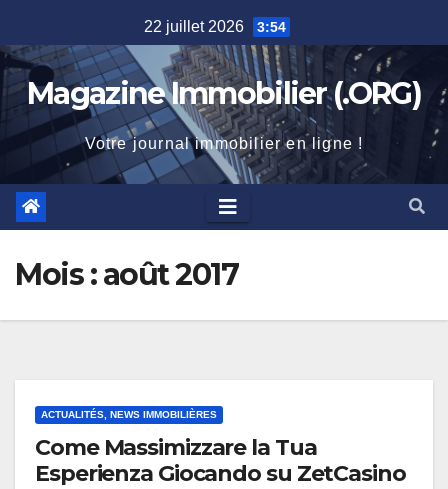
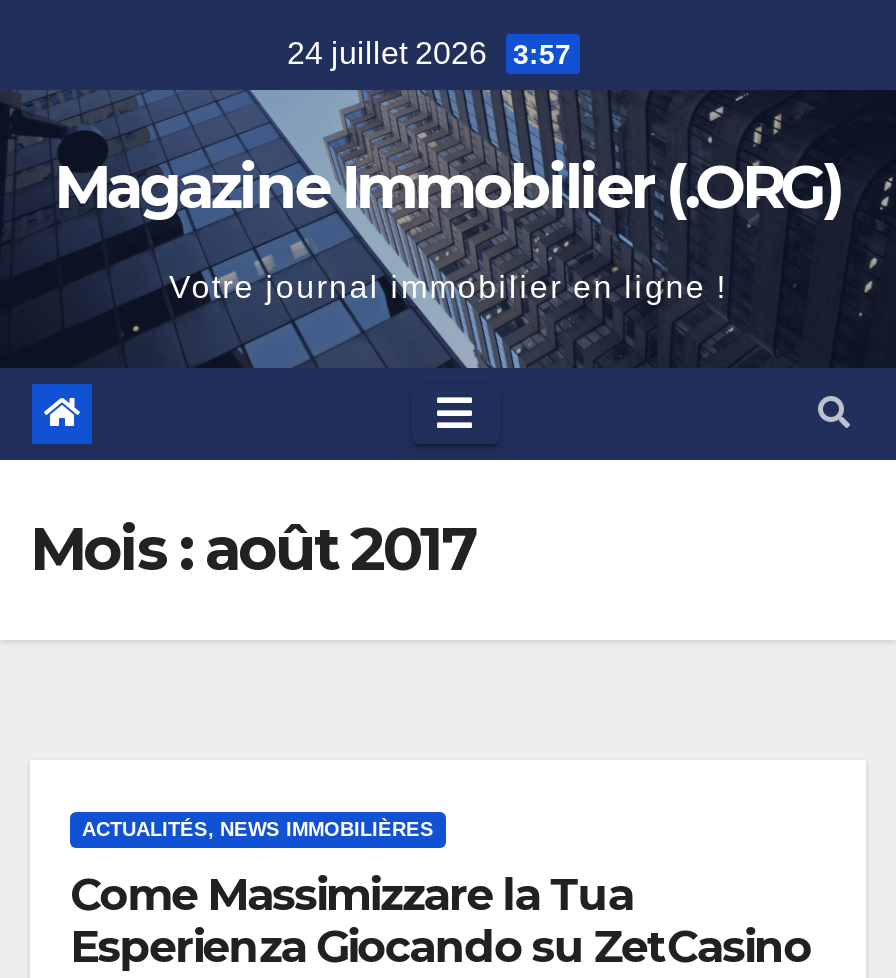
- 22 juillet 2026 3:54
+ 24 juillet 2026 3:57
